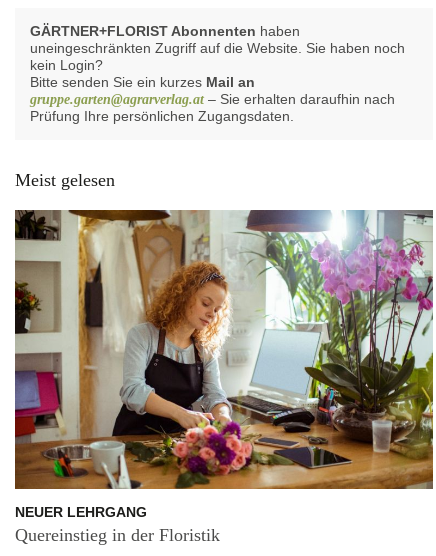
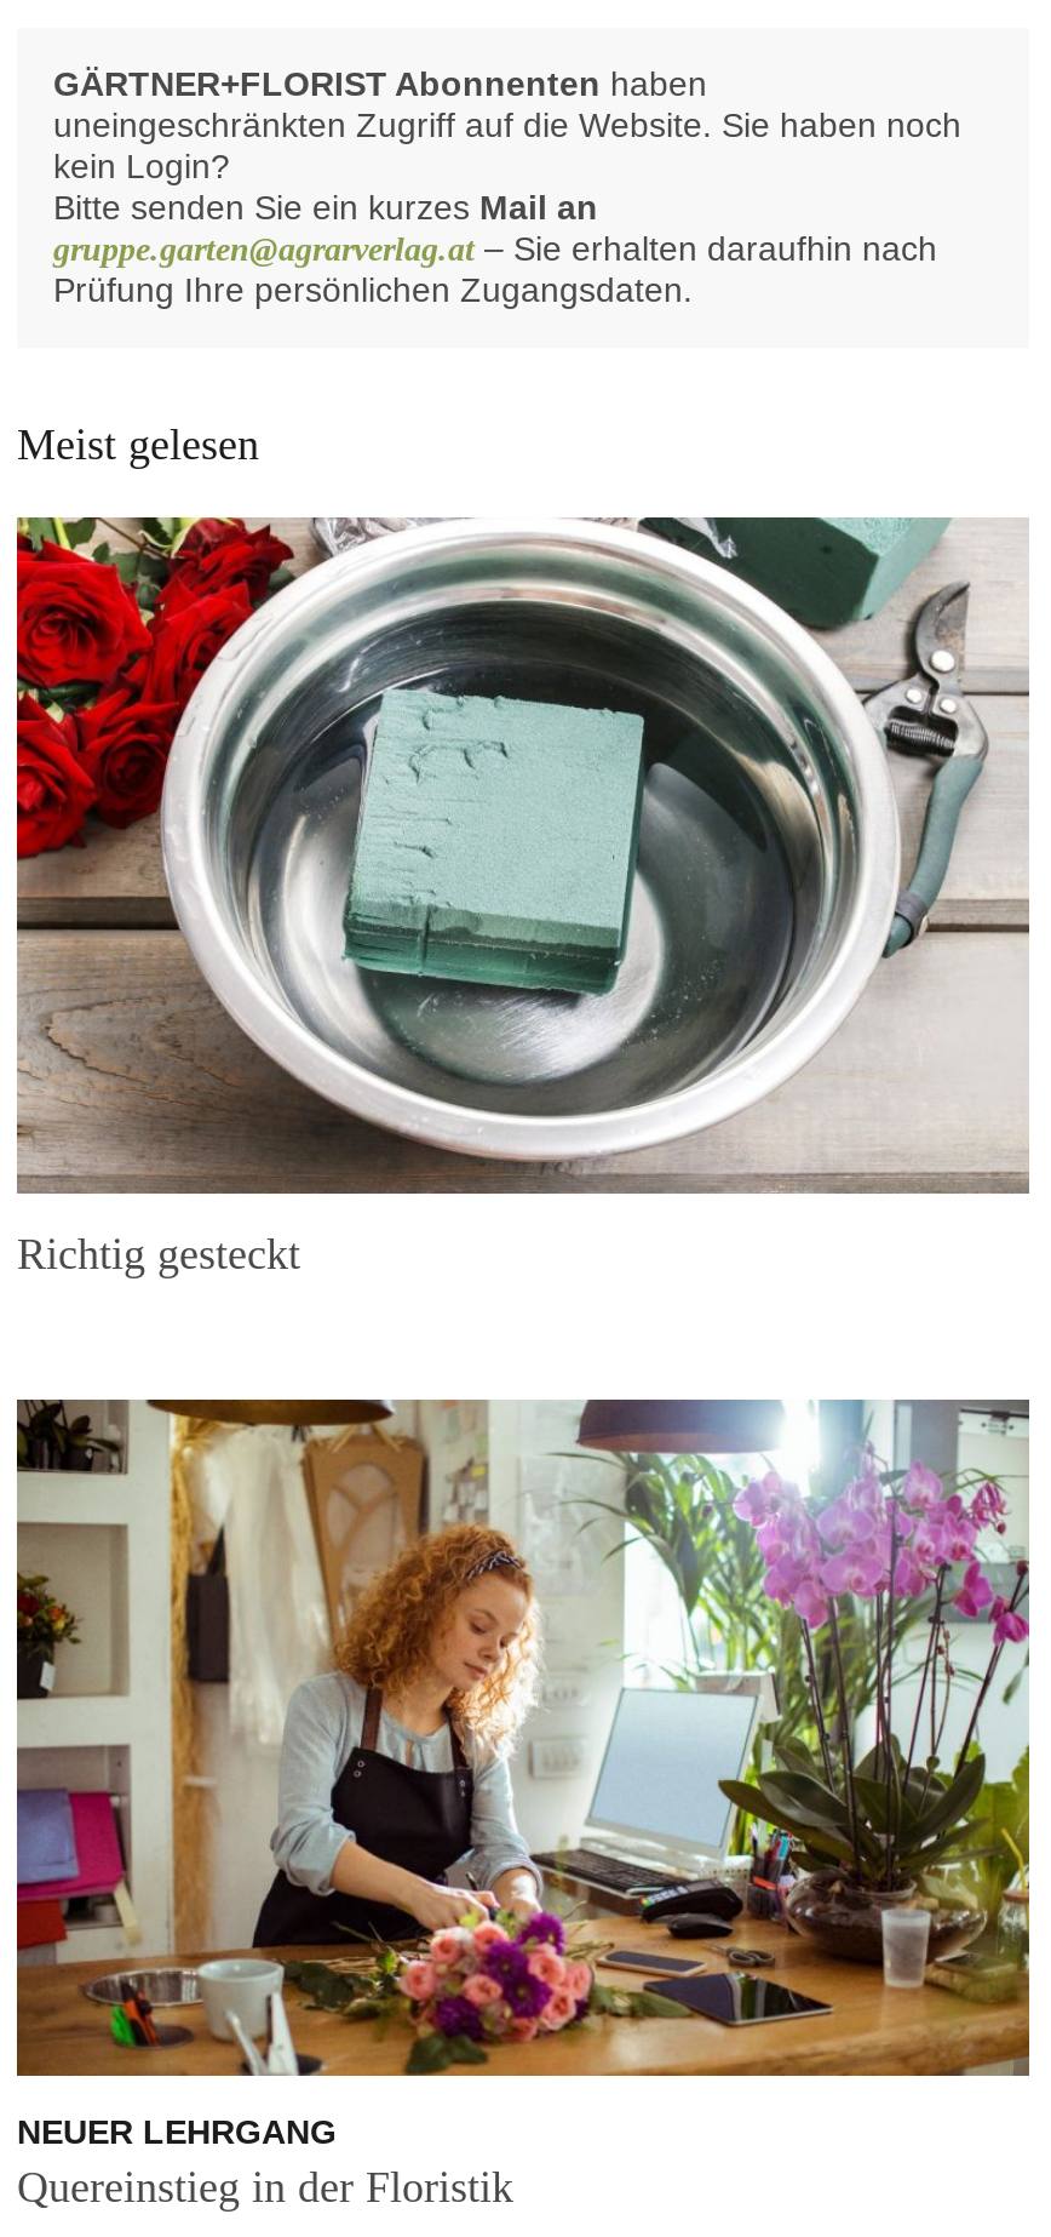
+ [image]
+ Richtig gesteckt
